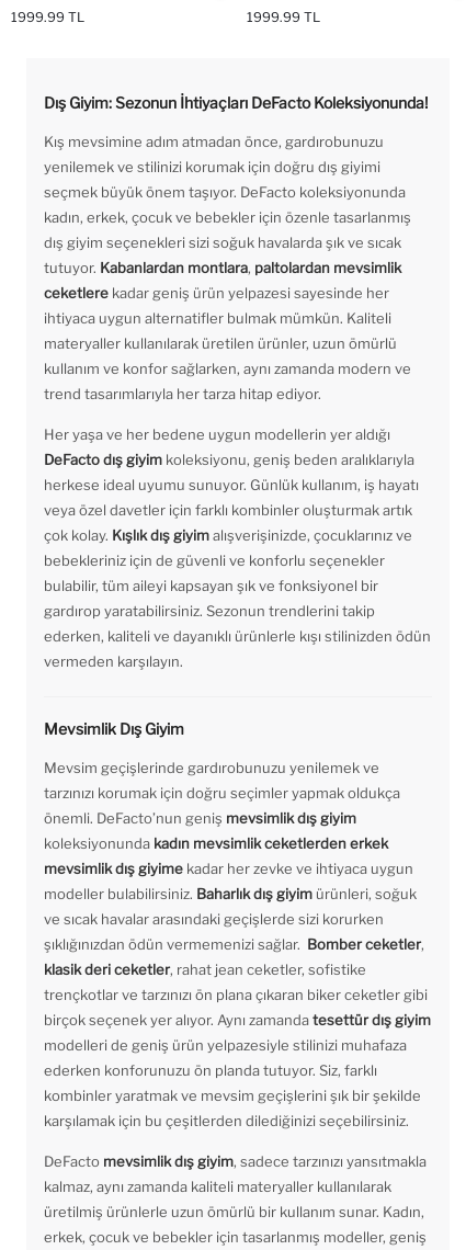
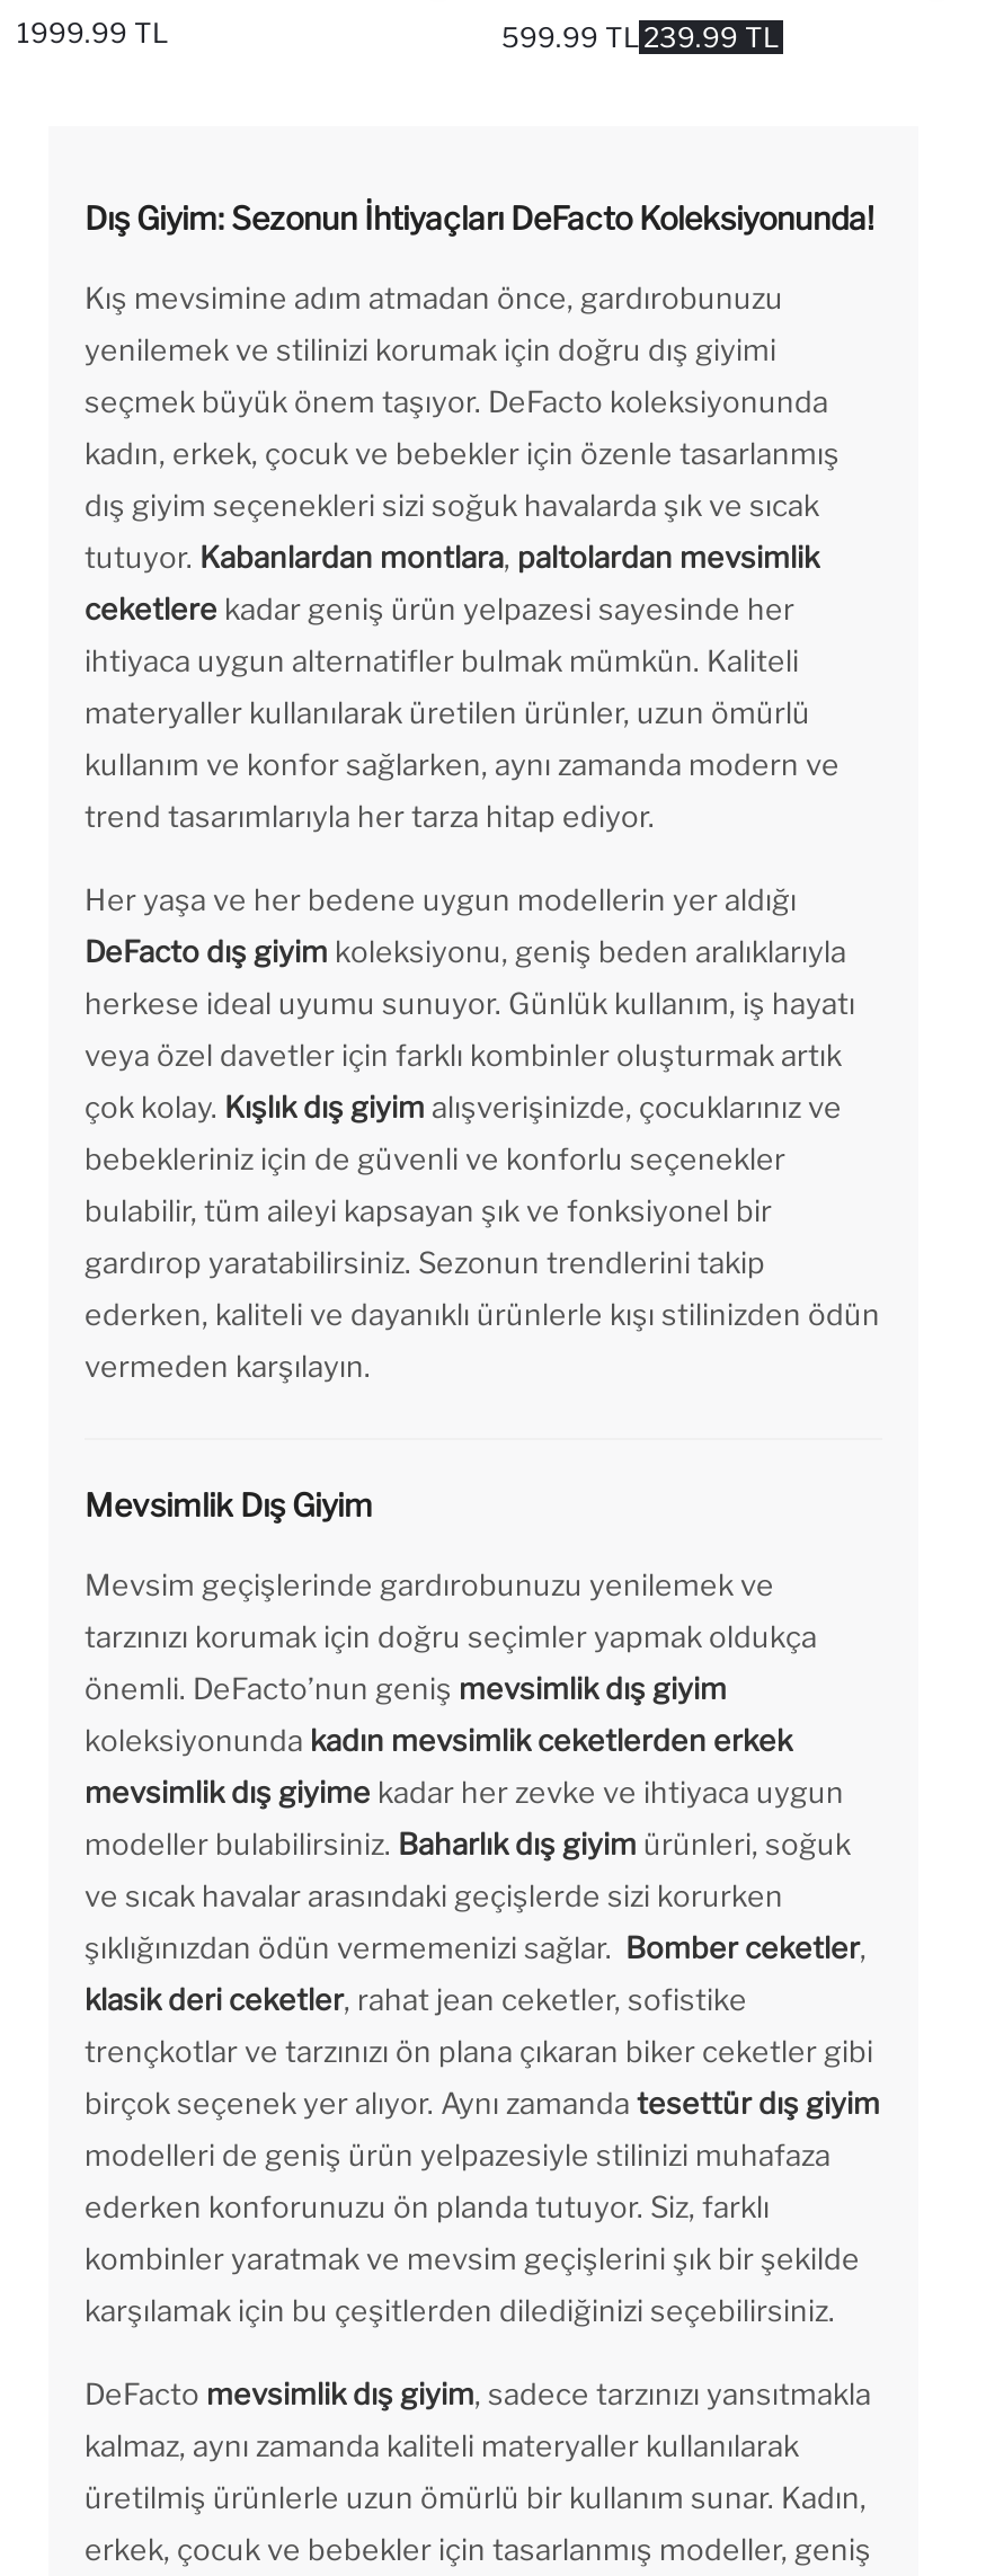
- 1999.99 TL
+ 239.99 TL
+ 599.99 TL
